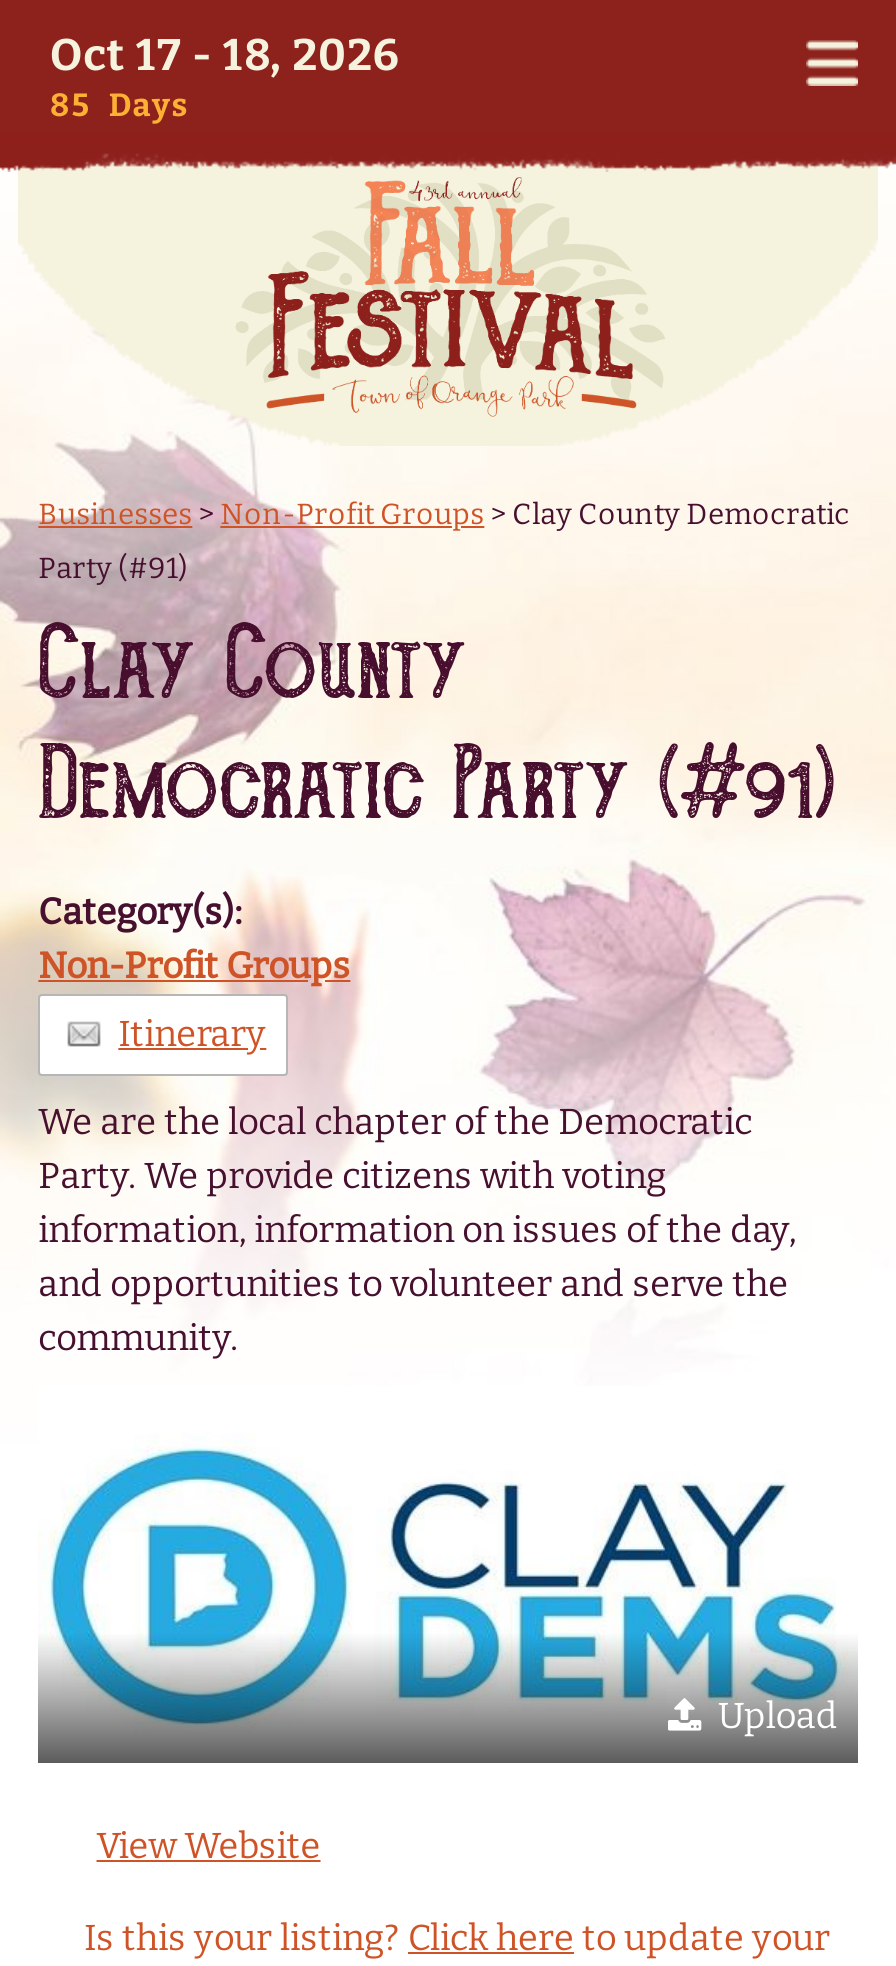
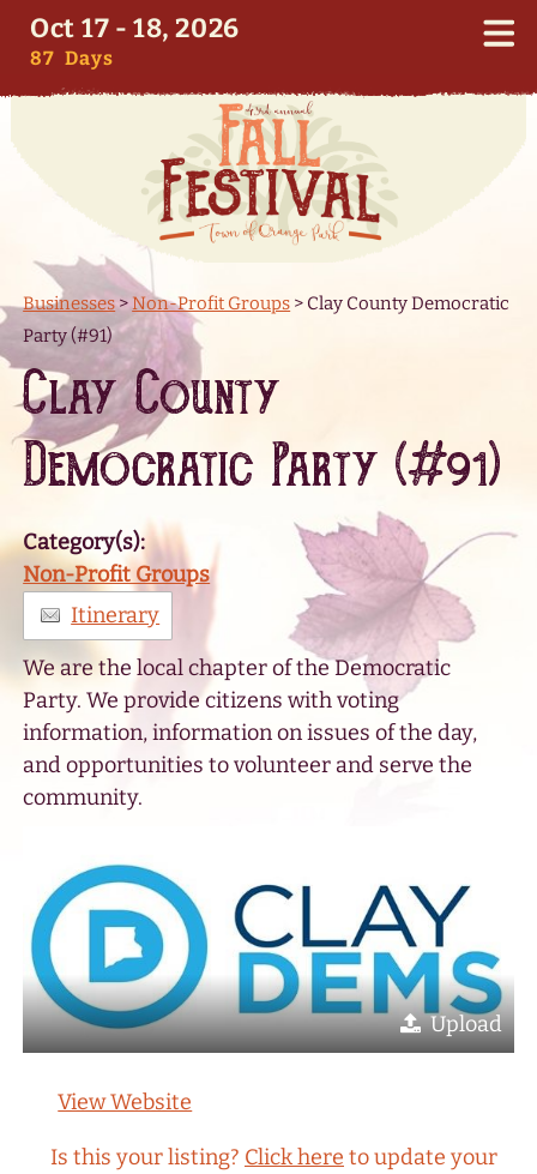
- 85 Days
+ 87 Days
